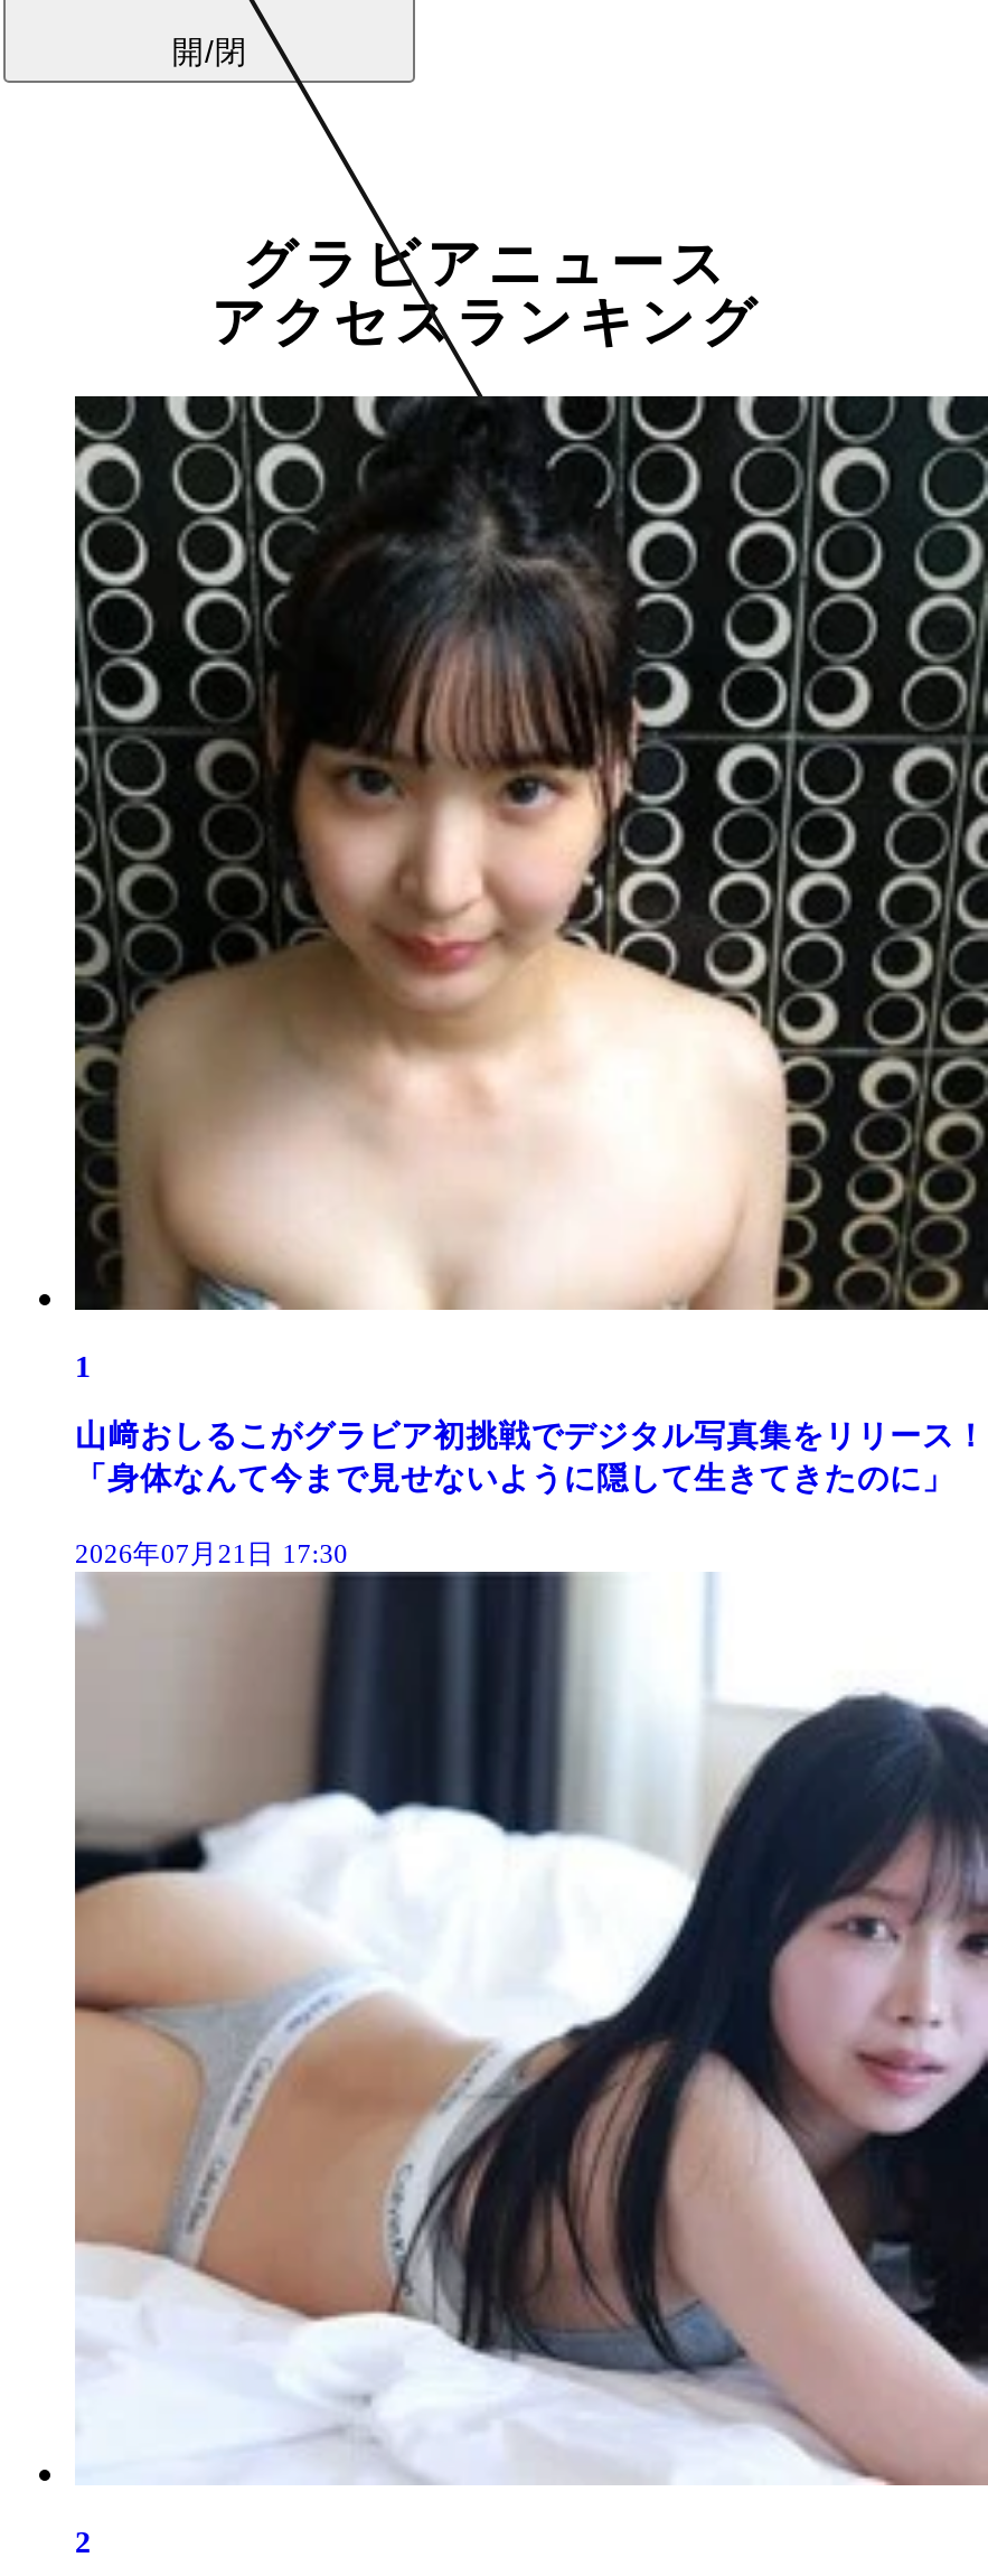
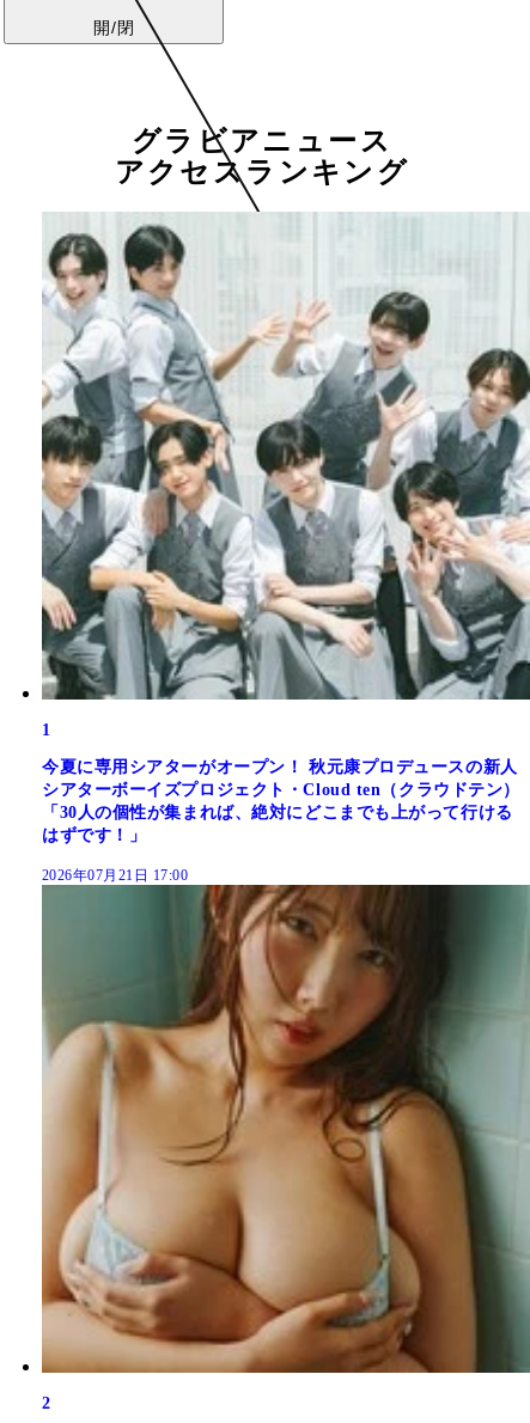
- [image]
+ [image]

- 山﨑おしるこがグラビア初挑戦でデジタル写真集をリリース！
- 「身体なんて今まで見せないように隠して生きてきたのに」
+ 今夏に専用シアターがオープン！ 秋元康プロデュースの新人
+ シアターボーイズプロジェクト・Cloud ten（クラウドテン）
+ 「30人の個性が集まれば、絶対にどこまでも上がって行ける
+ はずです！」

- 2026年07月21日 17:30
+ 2026年07月21日 17:00

- [image]
+ [image]
